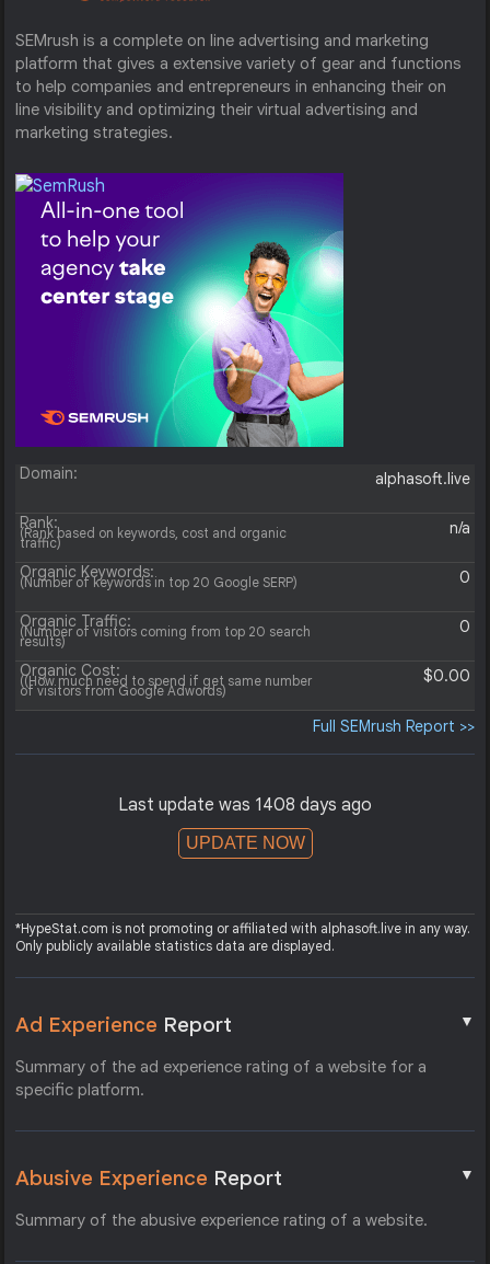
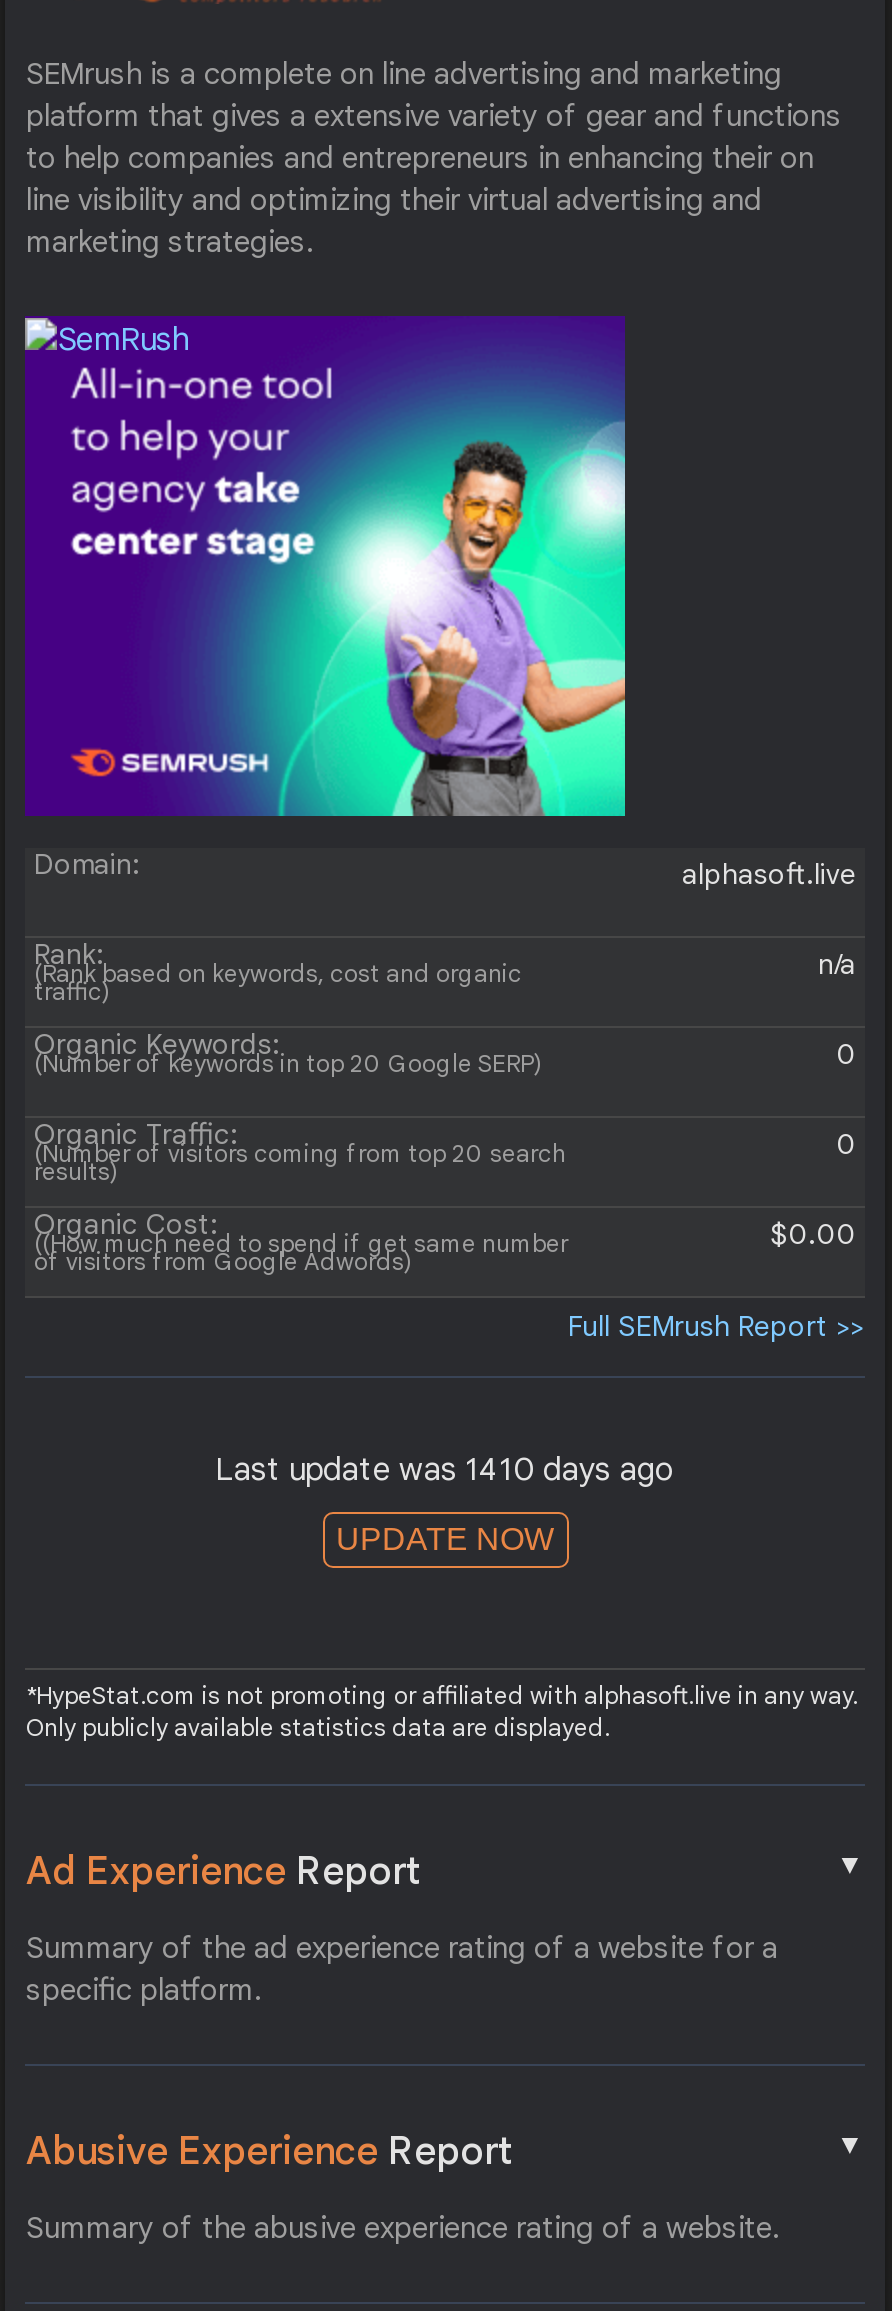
- Last update was 1408 days ago
+ Last update was 1410 days ago
